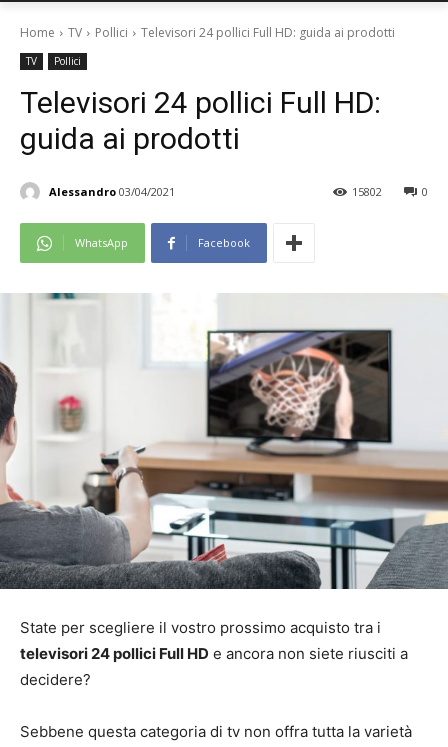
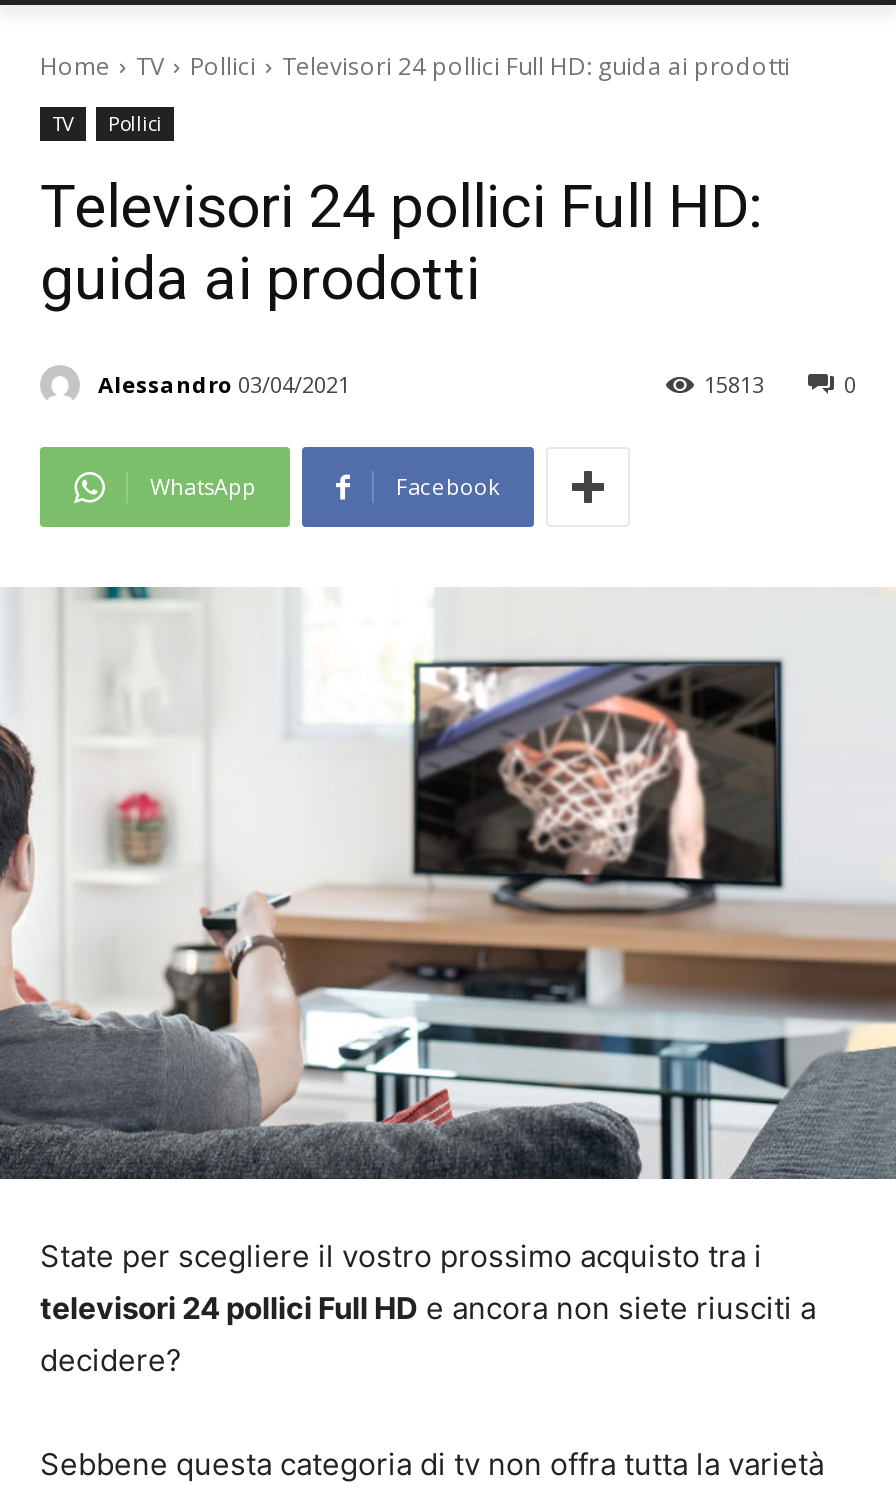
- 15802
+ 15813
